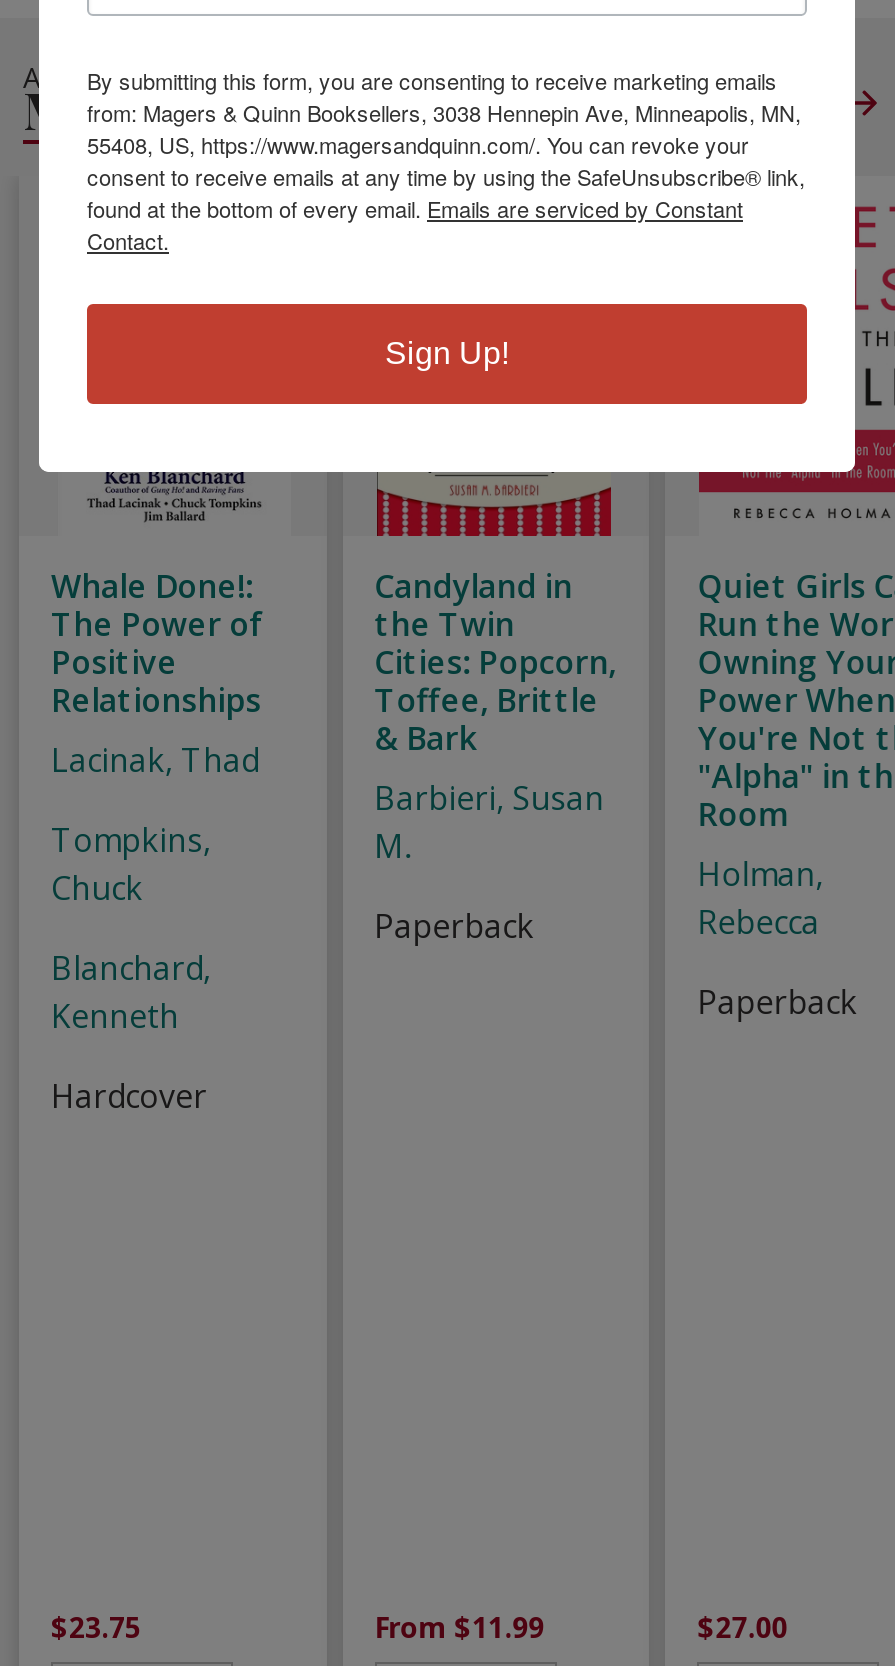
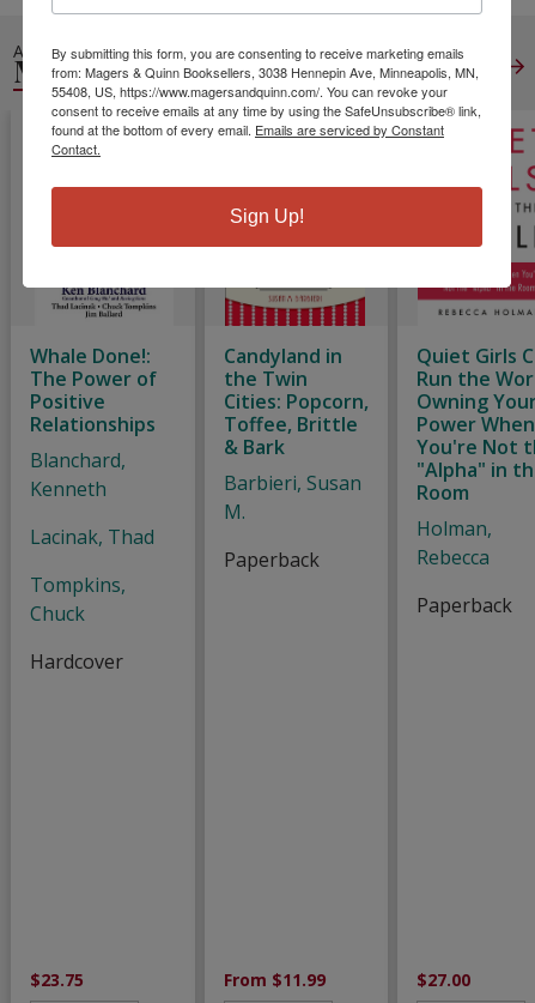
moved down: Lacinak, Thad | Tompkins, | Chuck

moved up: Blanchard, | Kenneth
